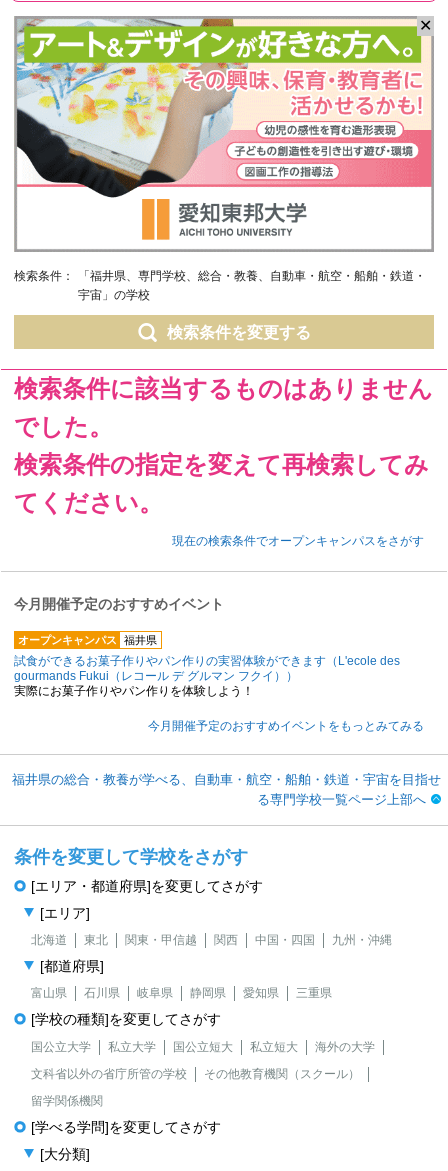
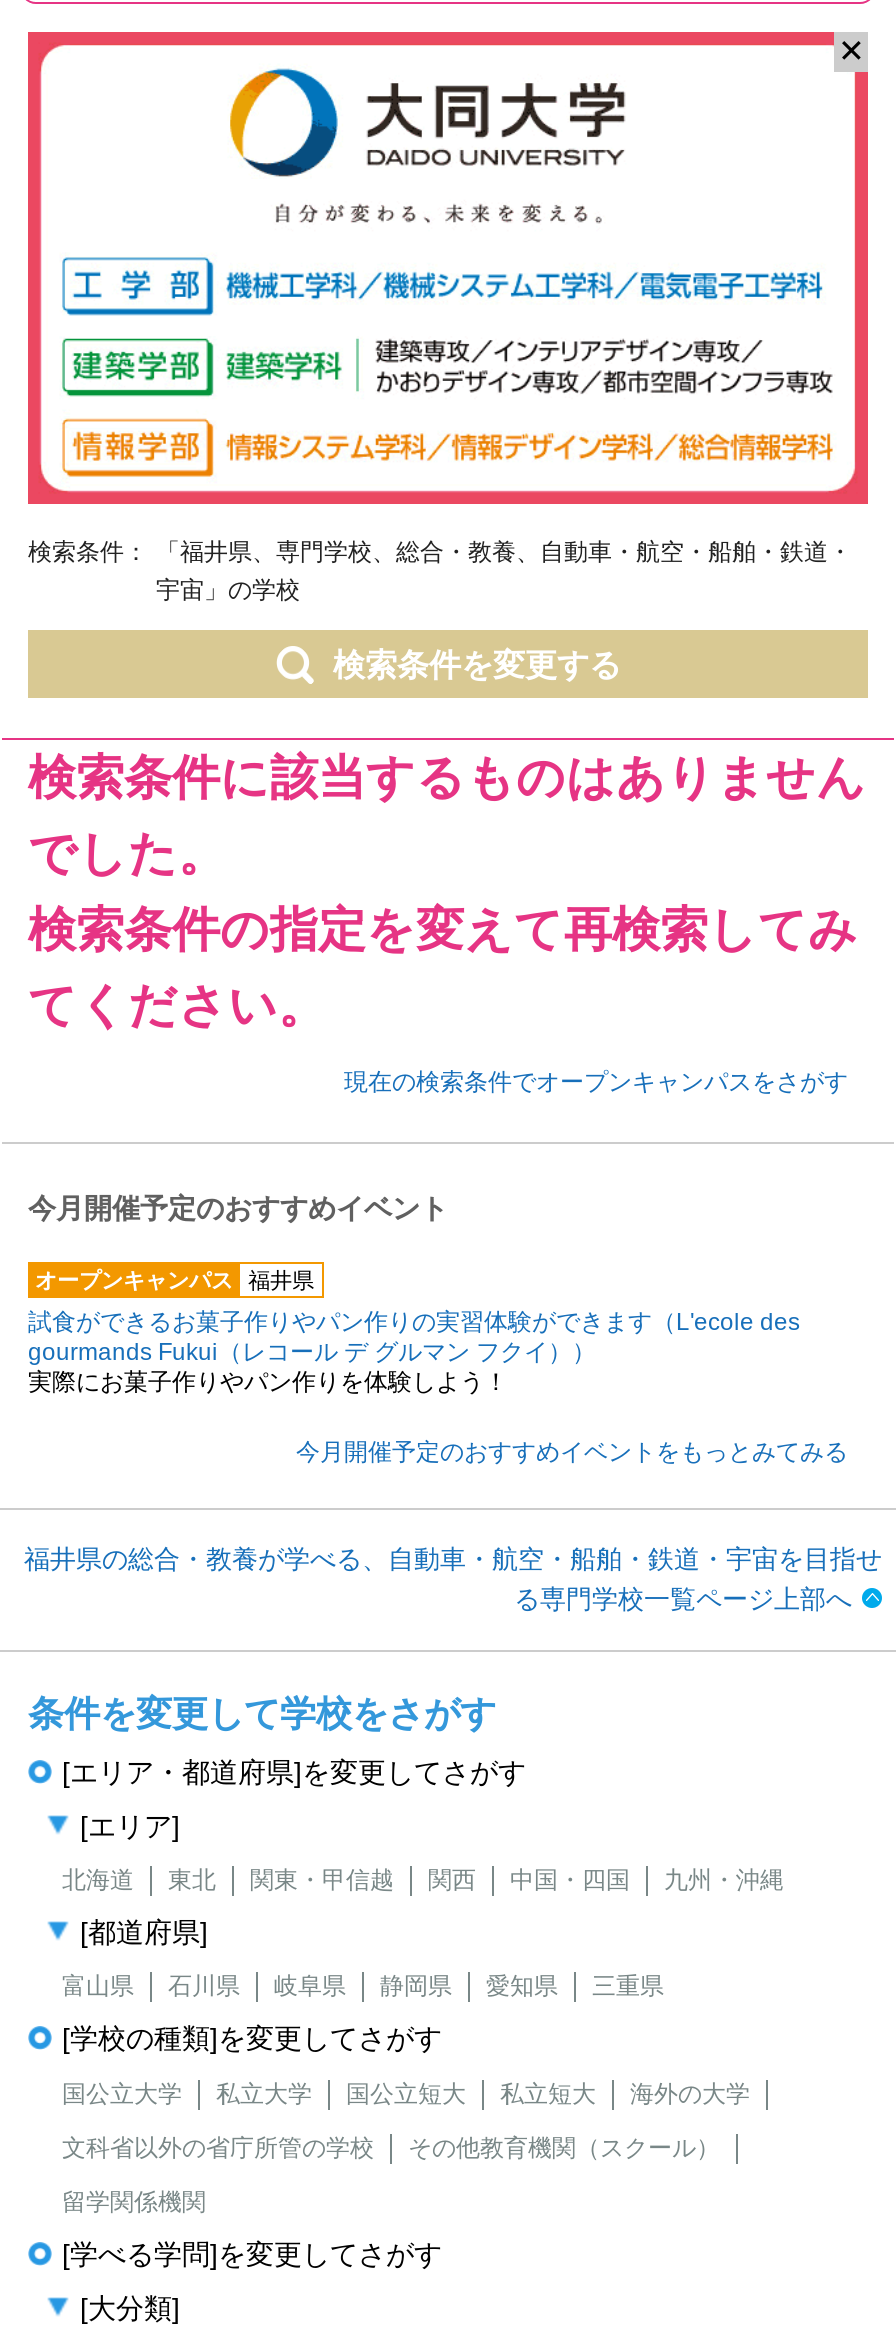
- [image]
+ [image]
